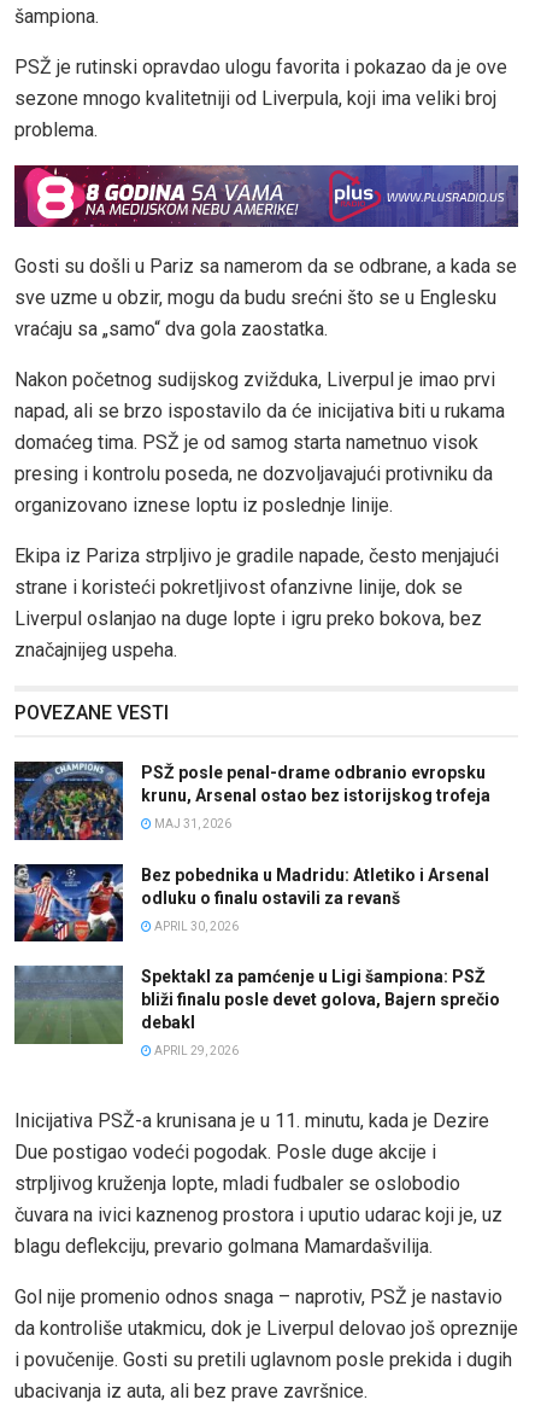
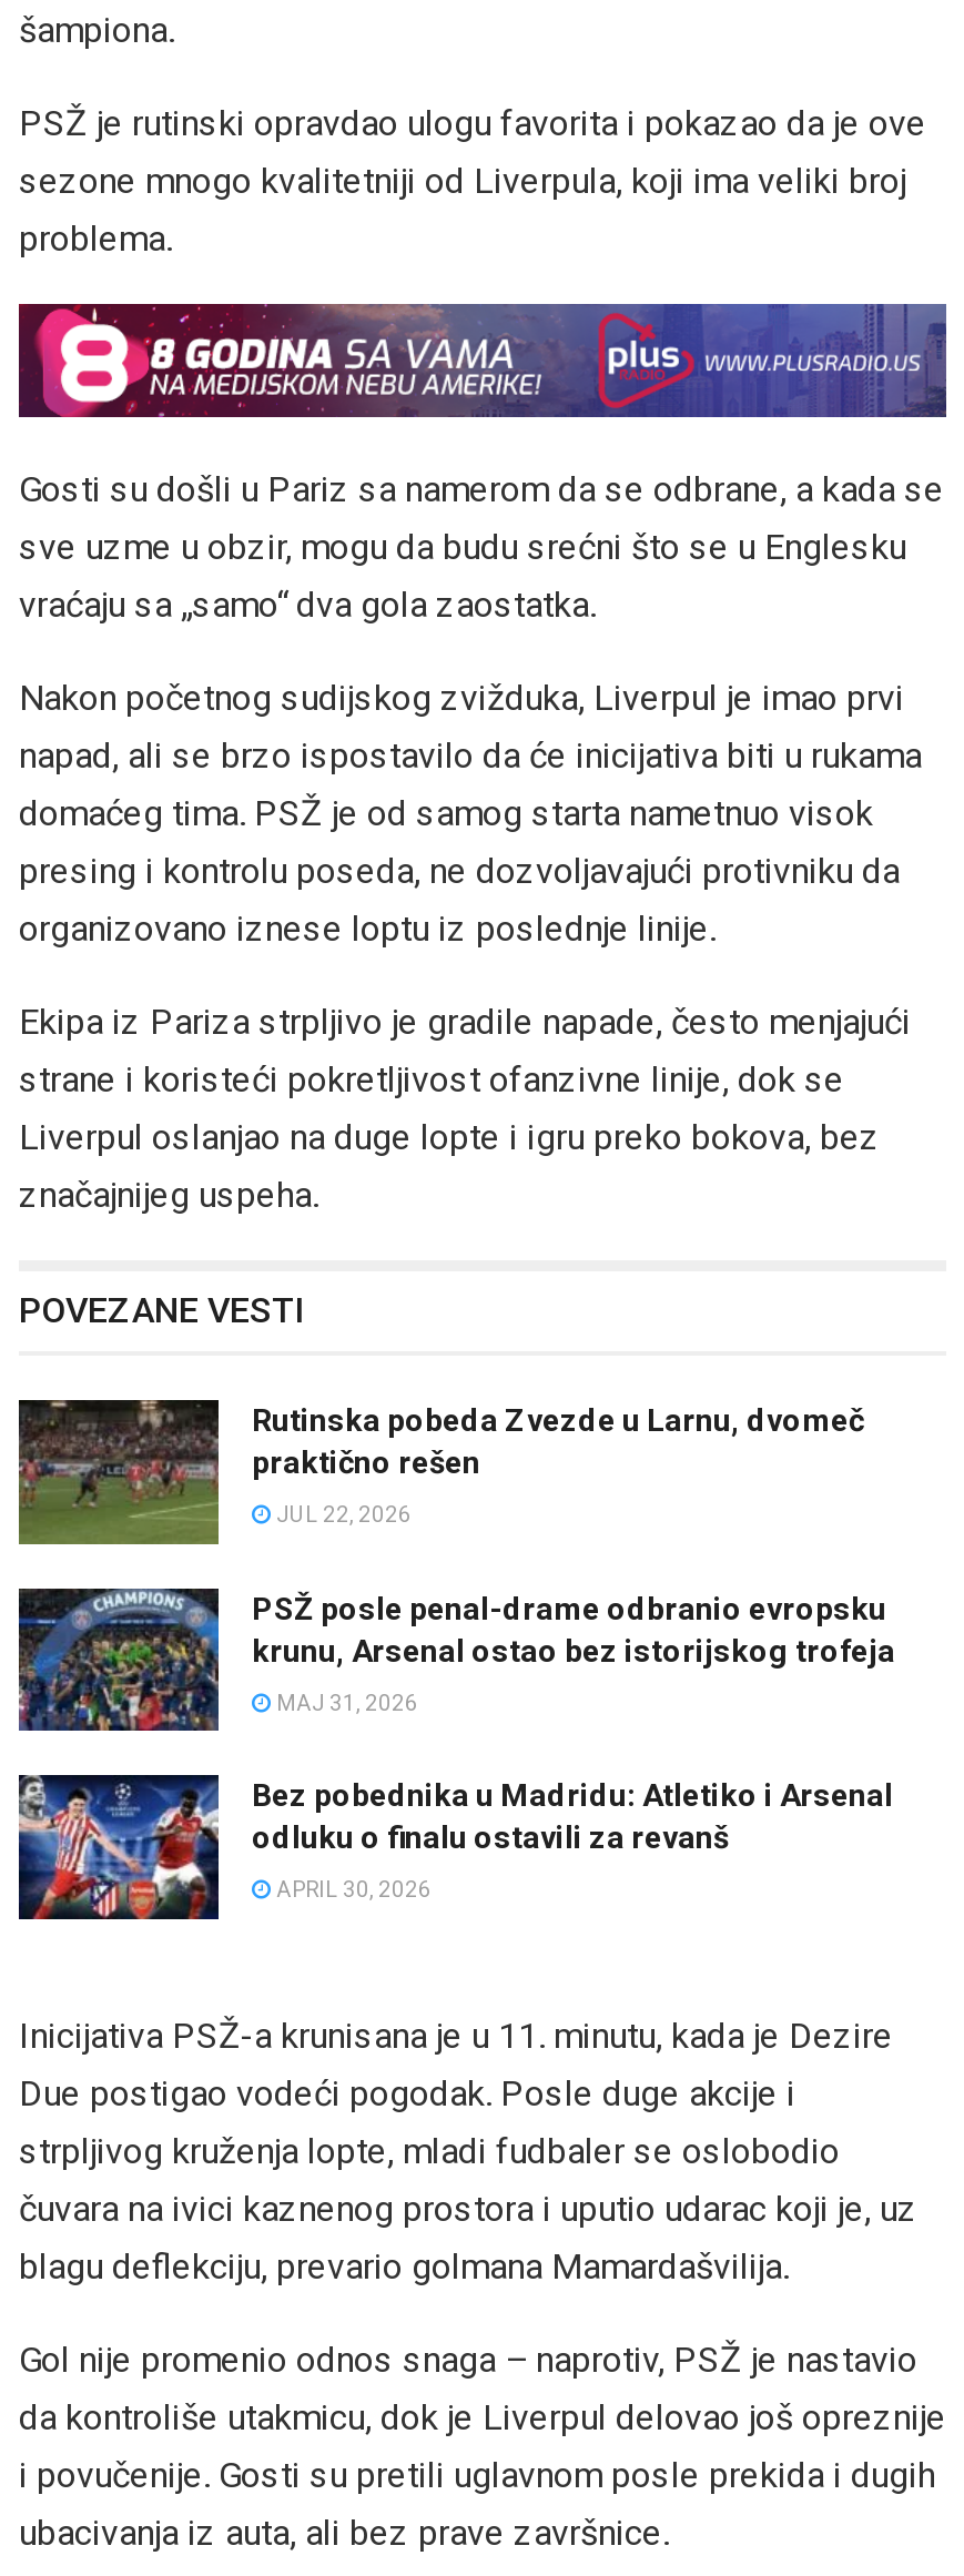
+ [image]
+ Rutinska pobeda Zvezde u Larnu, dvomeč
+ praktično rešen
+ JUL 22, 2026

moved down: [image] | PSŽ posle penal-drame odbranio evropsku | krunu, Arsenal ostao bez istorijskog trofeja | MAJ 31, 2026 | Bez pobednika u Madridu: Atletiko i Arsenal | odluku o finalu ostavili za revanš | APRIL 30, 2026

- [image]
- Spektakl za pamćenje u Ligi šampiona: PSŽ
- bliži finalu posle devet golova, Bajern sprečio
- debakl
- APRIL 29, 2026
